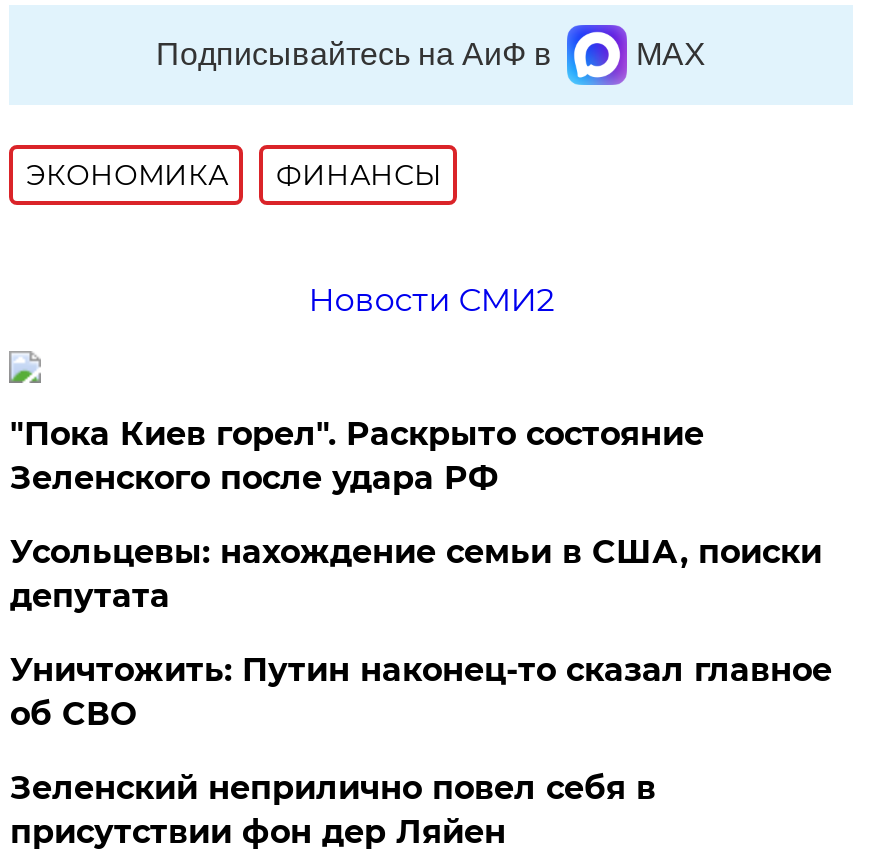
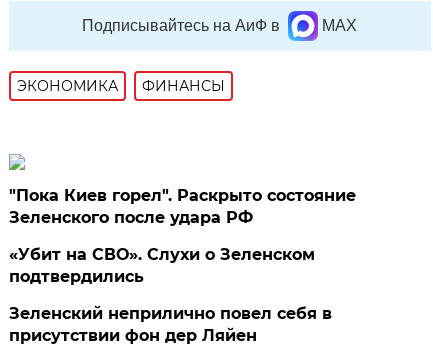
- Новости СМИ2

- Усольцевы: нахождение семьи в США, поиски
- депутата
- Уничтожить: Путин наконец-то сказал главное
- об СВО
+ «Убит на СВО». Слухи о Зеленском
+ подтвердились
